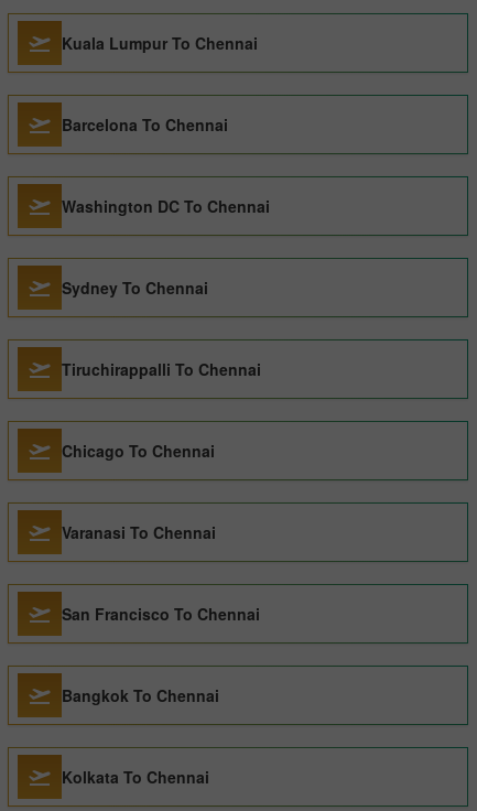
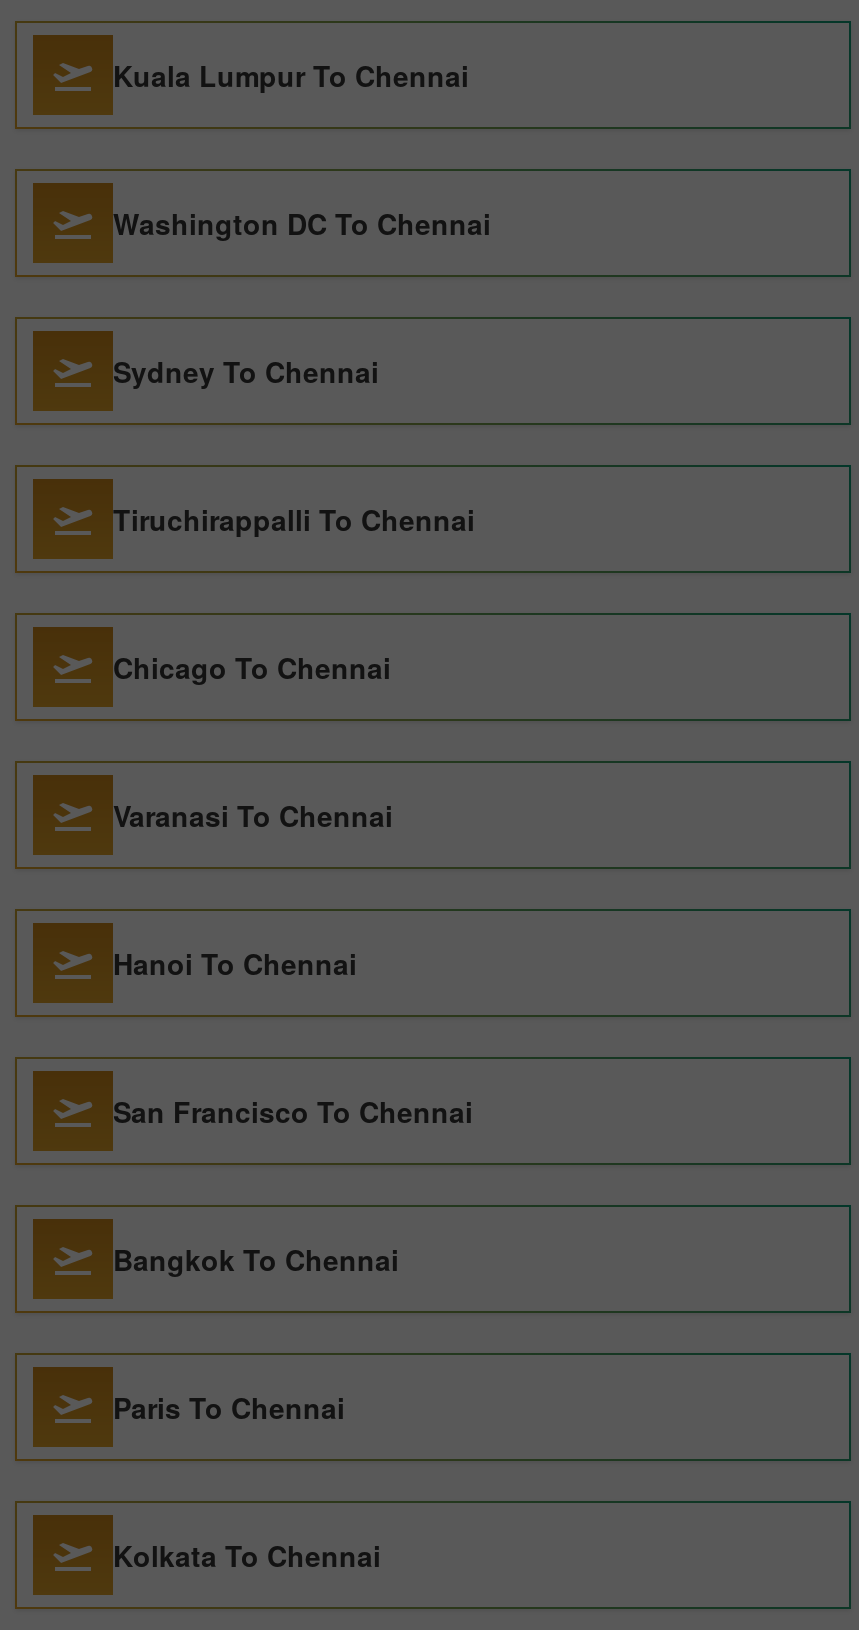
- Barcelona To Chennai

moved up: Washington DC To Chennai | Sydney To Chennai | Tiruchirappalli To Chennai | Chicago To Chennai | Varanasi To Chennai

+ Hanoi To Chennai

+ Paris To Chennai
